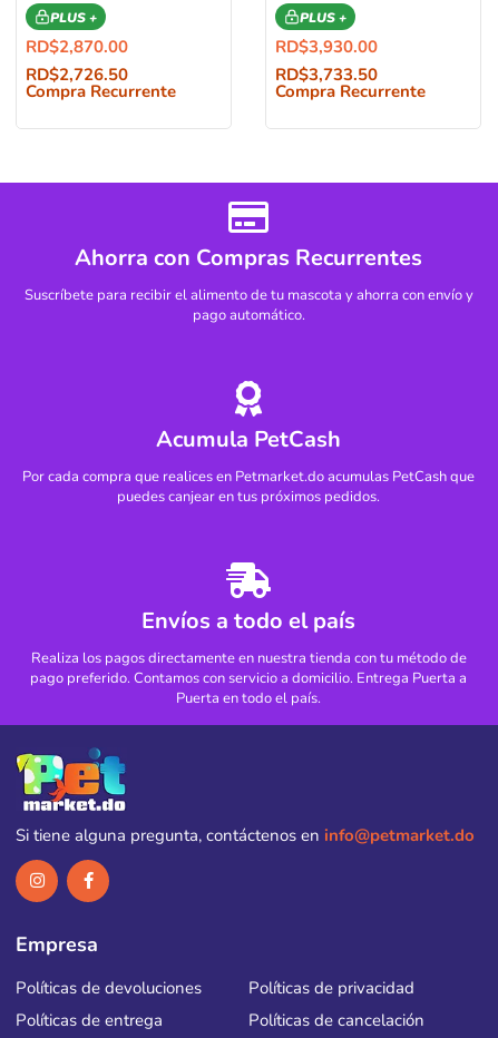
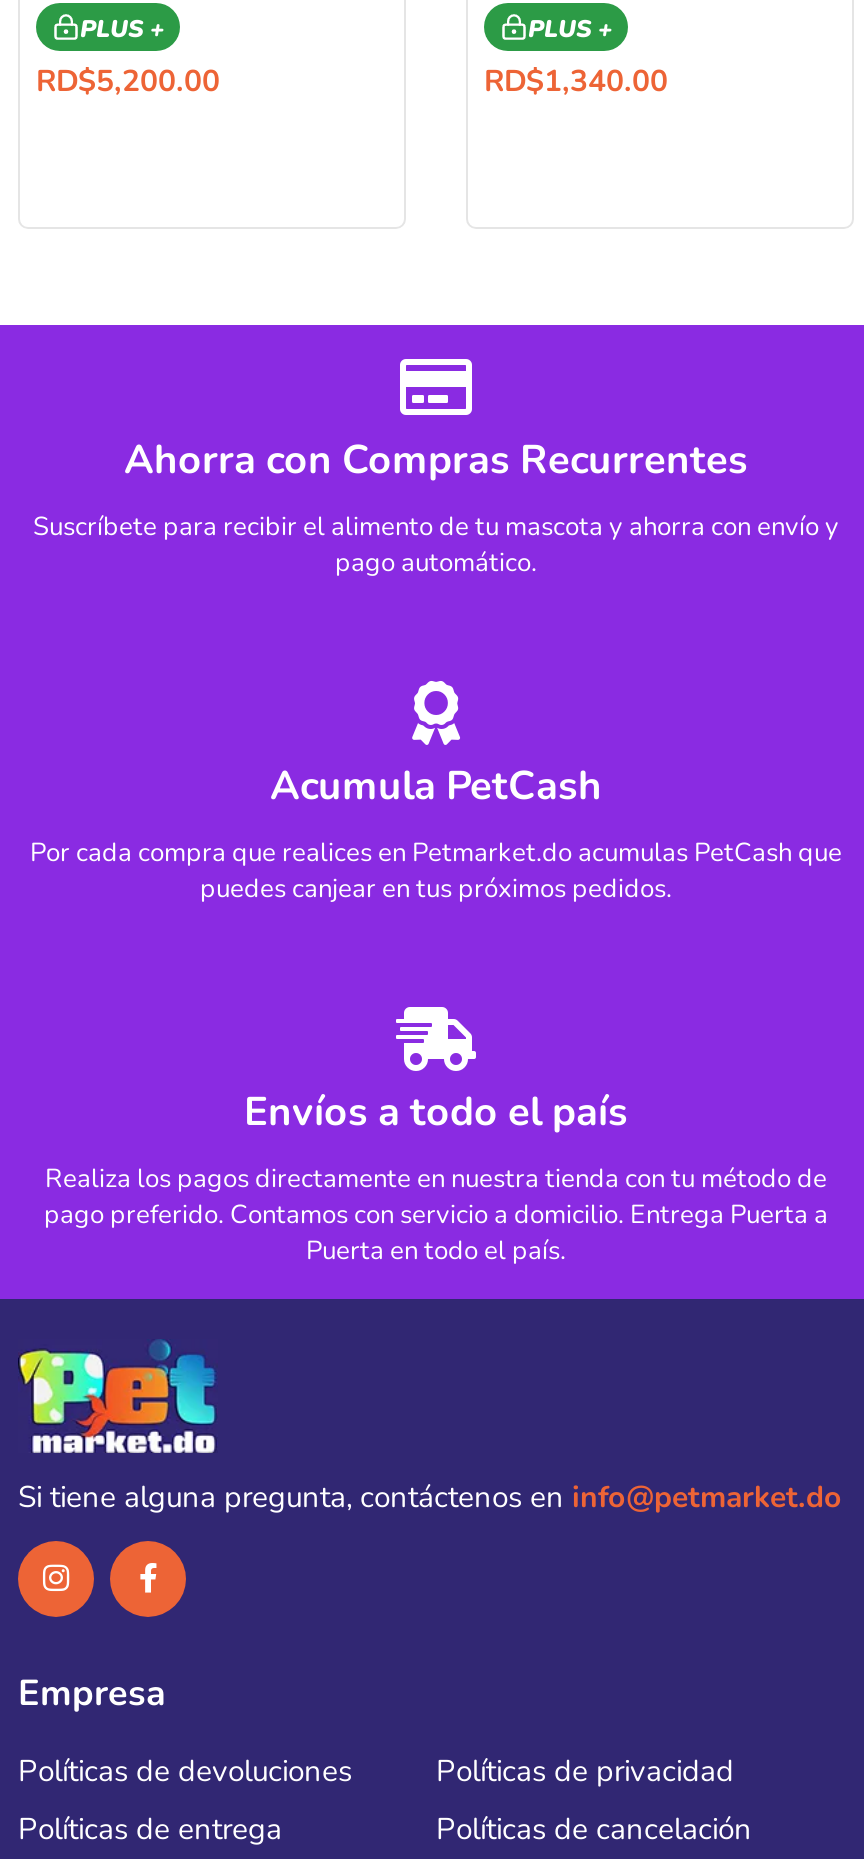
- RD$2,870.00
- RD$2,726.50
- Compra Recurrente
+ RD$5,200.00

- RD$3,930.00
- RD$3,733.50
- Compra Recurrente
+ RD$1,340.00
